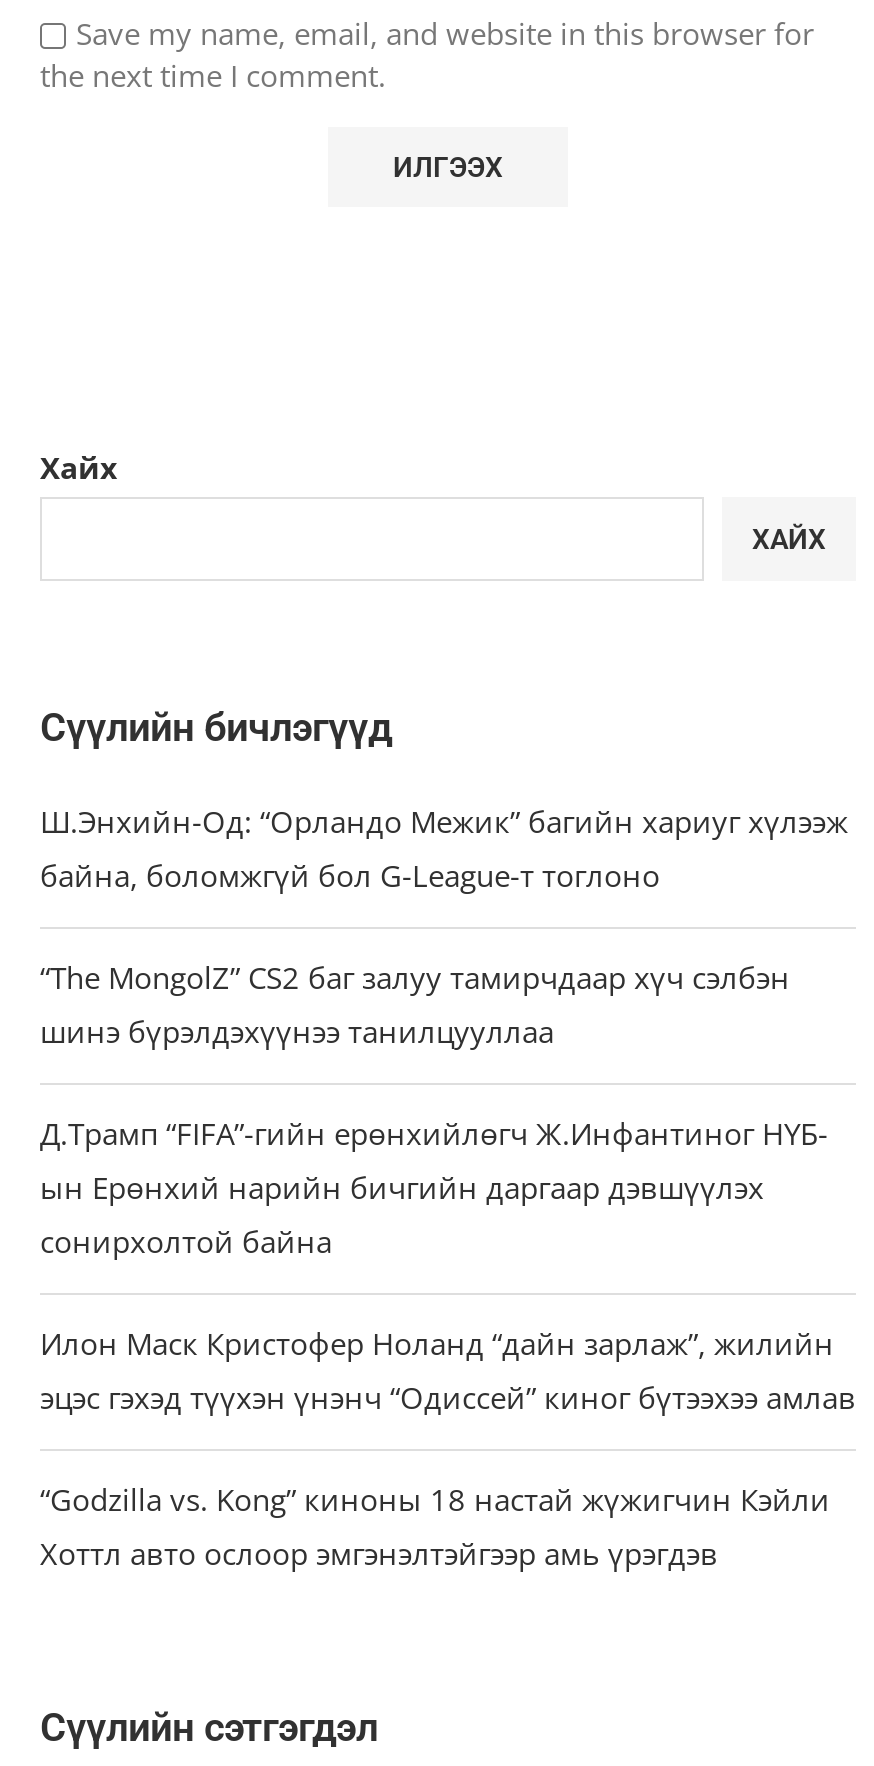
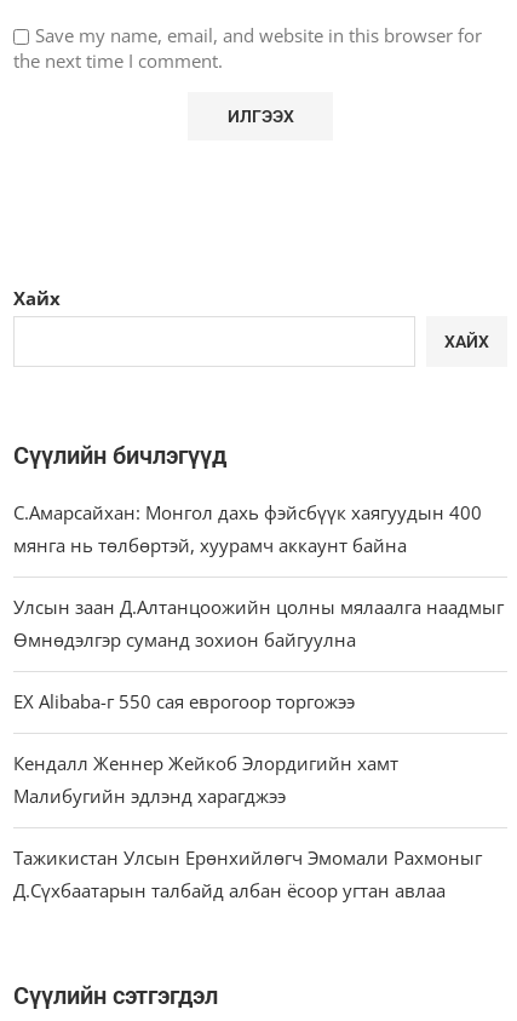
- Ш.Энхийн-Од: “Орландо Межик” багийн хариуг хүлээж
- байна, боломжгүй бол G-League-т тоглоно
+ С.Амарсайхан: Монгол дахь фэйсбүүк хаягуудын 400
+ мянга нь төлбөртэй, хуурамч аккаунт байна

- “The MongolZ” CS2 баг залуу тамирчдаар хүч сэлбэн
- шинэ бүрэлдэхүүнээ танилцууллаа
+ Улсын заан Д.Алтанцоожийн цолны мялаалга наадмыг
+ Өмнөдэлгэр суманд зохион байгуулна

- Д.Трамп “FIFA”-гийн ерөнхийлөгч Ж.Инфантиног НҮБ-
- ын Ерөнхий нарийн бичгийн даргаар дэвшүүлэх
- сонирхолтой байна
+ ЕХ Alibaba-г 550 сая еврогоор торгожээ

- Илон Маск Кристофер Ноланд “дайн зарлаж”, жилийн
- эцэс гэхэд түүхэн үнэнч “Одиссей” киног бүтээхээ амлав
+ Кендалл Женнер Жейкоб Элордигийн хамт
+ Малибугийн эдлэнд харагджээ

- “Godzilla vs. Kong” киноны 18 настай жүжигчин Кэйли
- Хоттл авто ослоор эмгэнэлтэйгээр амь үрэгдэв
+ Тажикистан Улсын Ерөнхийлөгч Эмомали Рахмоныг
+ Д.Сүхбаатарын талбайд албан ёсоор угтан авлаа
